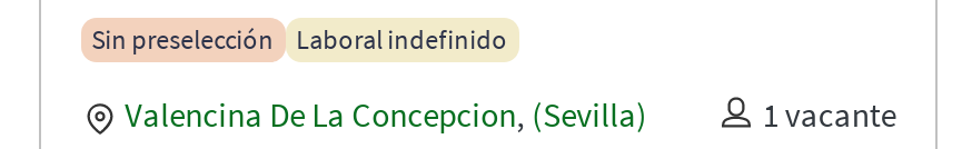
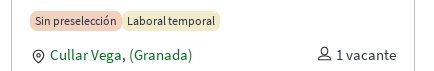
- Laboral indefinido
+ Laboral temporal

- Valencina De La Concepcion, (Sevilla)
+ Cullar Vega, (Granada)
